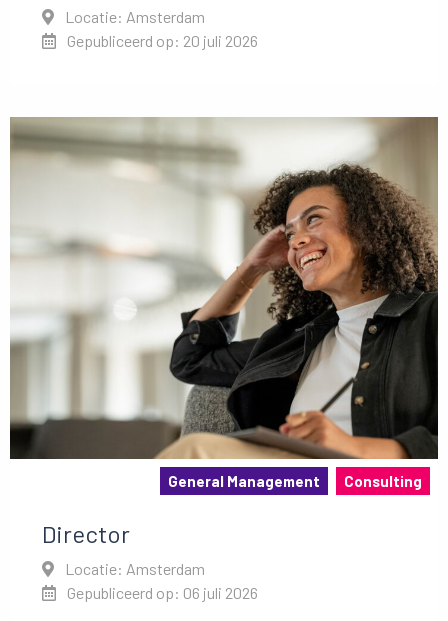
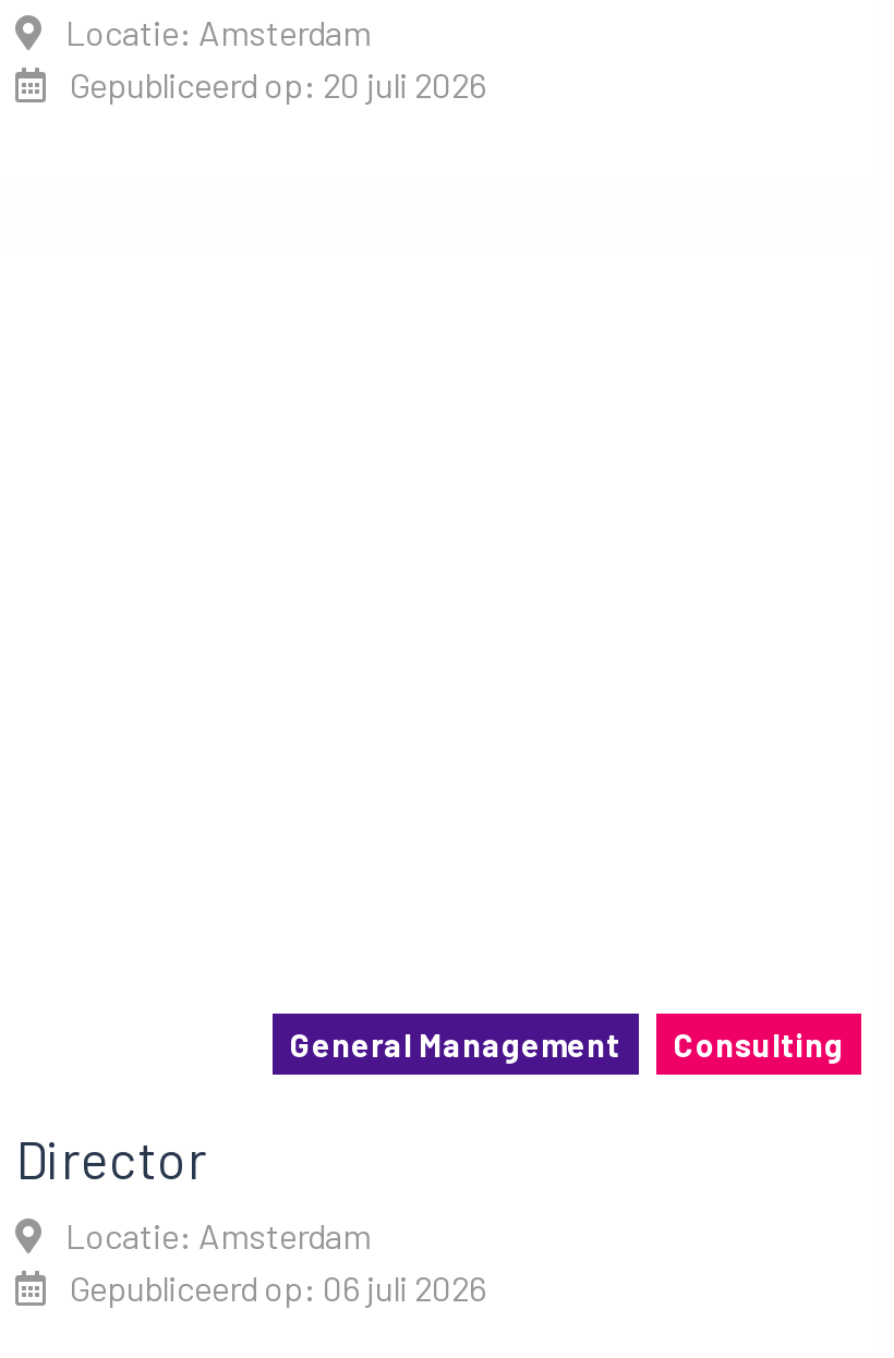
- [image]
